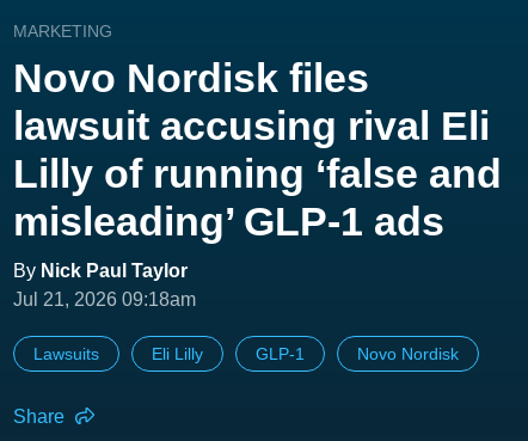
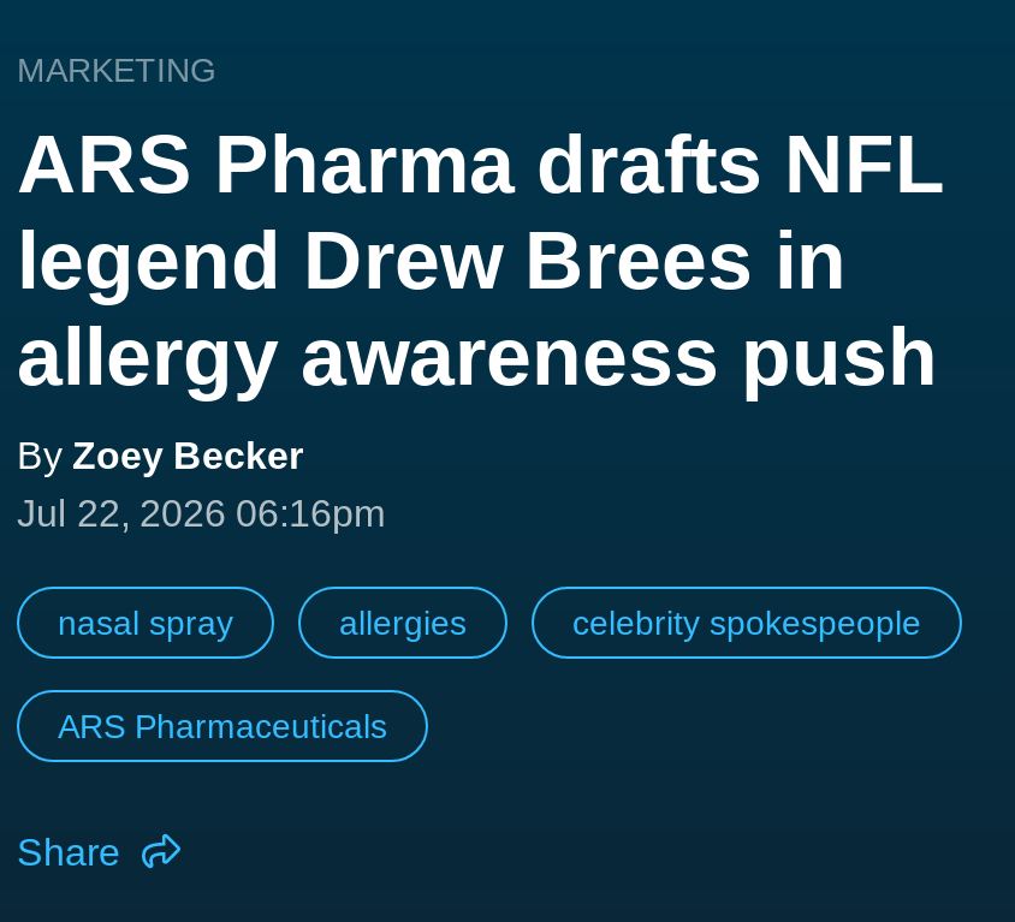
- Novo Nordisk files
- lawsuit accusing rival Eli
- Lilly of running ‘false and
- misleading’ GLP-1 ads
- By Nick Paul Taylor
- Jul 21, 2026 09:18am
- Lawsuits
- Eli Lilly
- GLP-1
- Novo Nordisk
+ ARS Pharma drafts NFL
+ legend Drew Brees in
+ allergy awareness push
+ By Zoey Becker
+ Jul 22, 2026 06:16pm
+ nasal spray
+ allergies
+ celebrity spokespeople
+ ARS Pharmaceuticals
